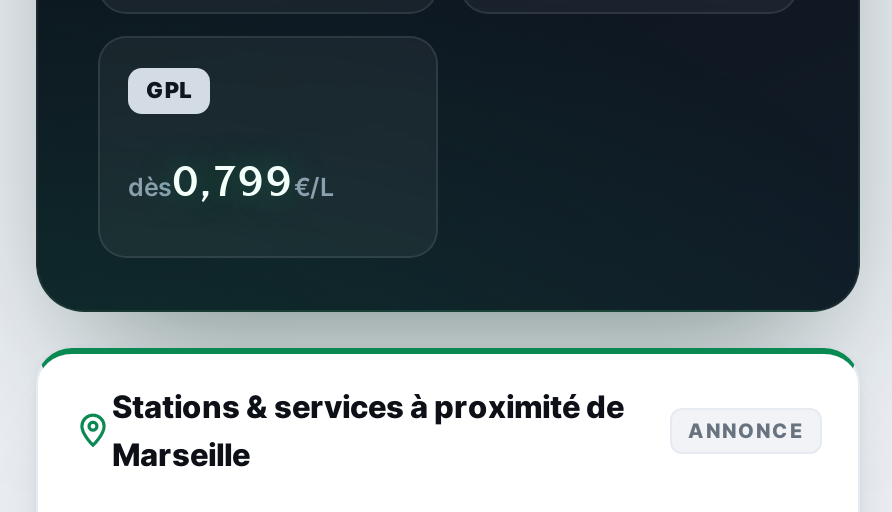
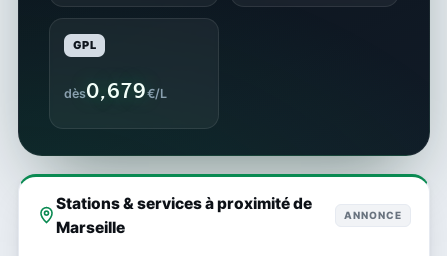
- dès0,799€/L
+ dès0,679€/L
